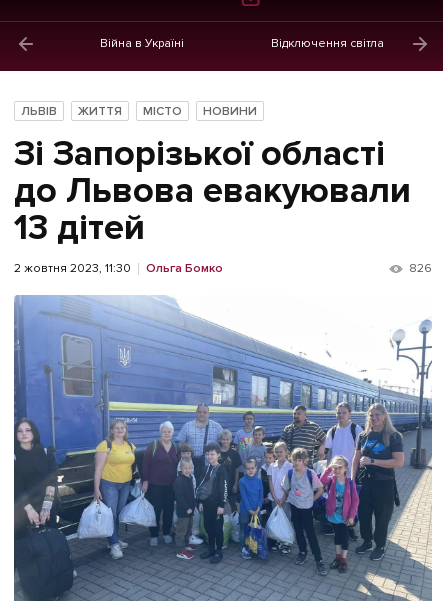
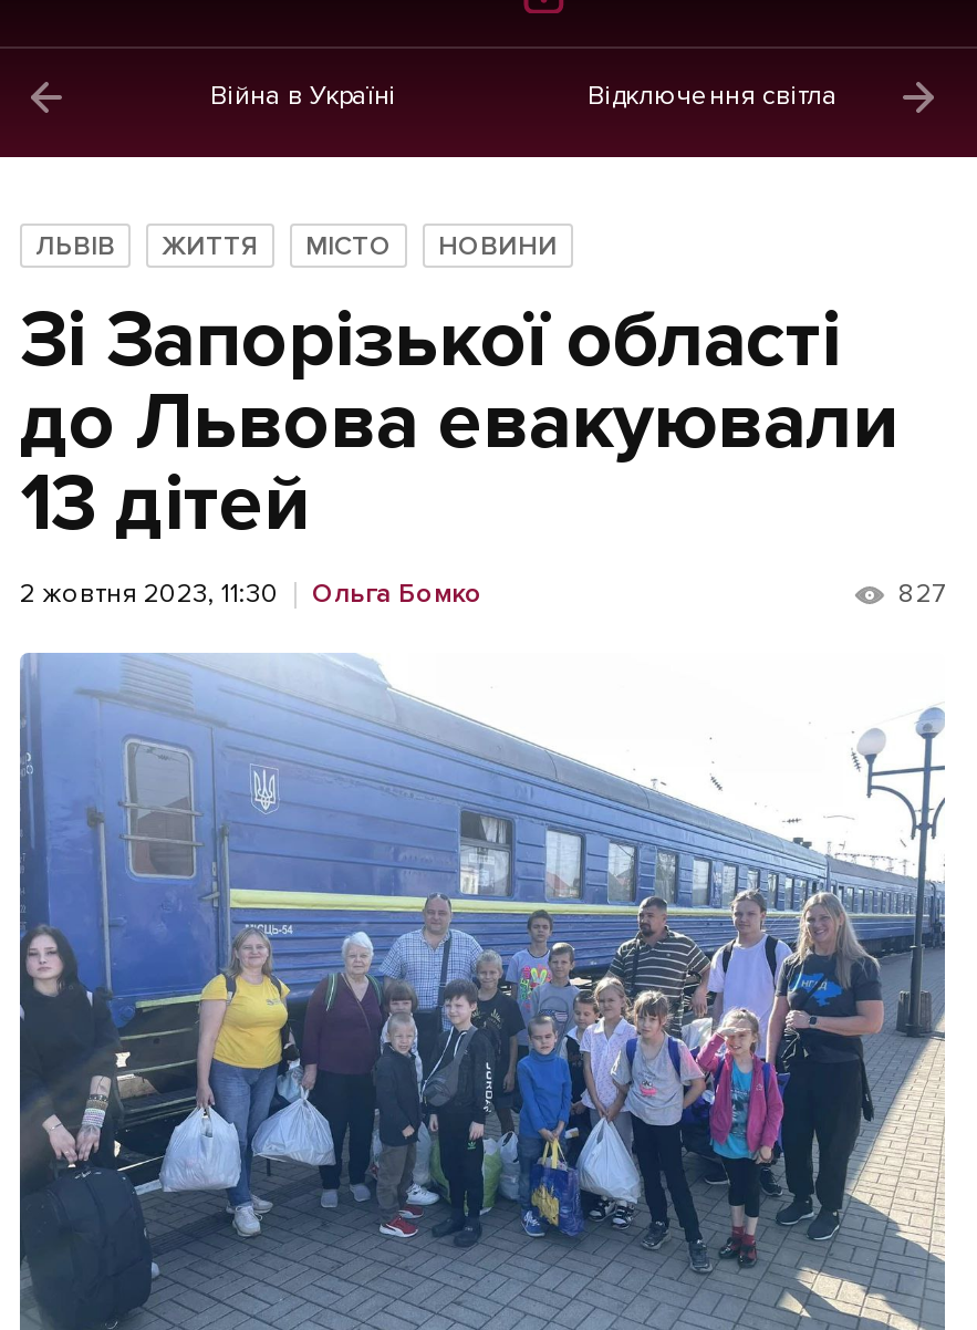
- 826
+ 827
